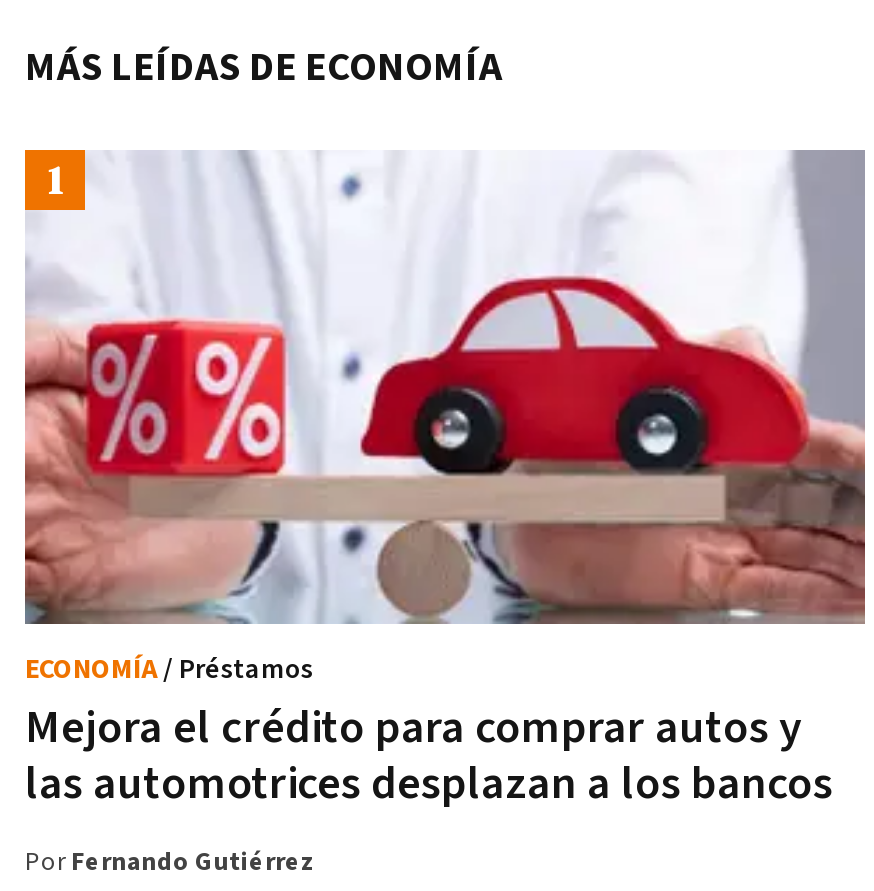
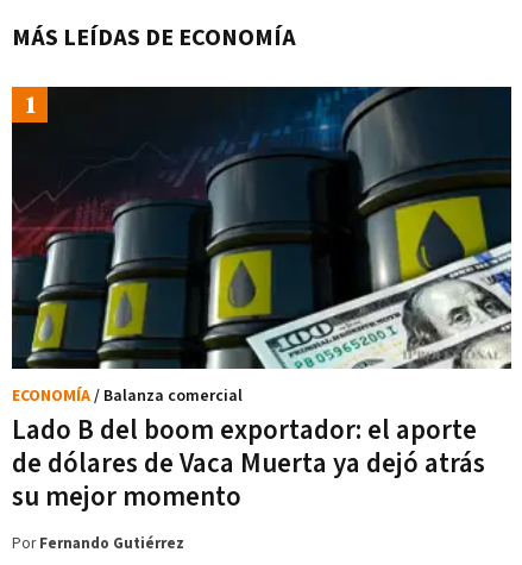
- [image]
- ECONOMÍA / Préstamos
+ [image]
+ ECONOMÍA / Balanza comercial

- Mejora el crédito para comprar autos y
- las automotrices desplazan a los bancos
+ Lado B del boom exportador: el aporte
+ de dólares de Vaca Muerta ya dejó atrás
+ su mejor momento
